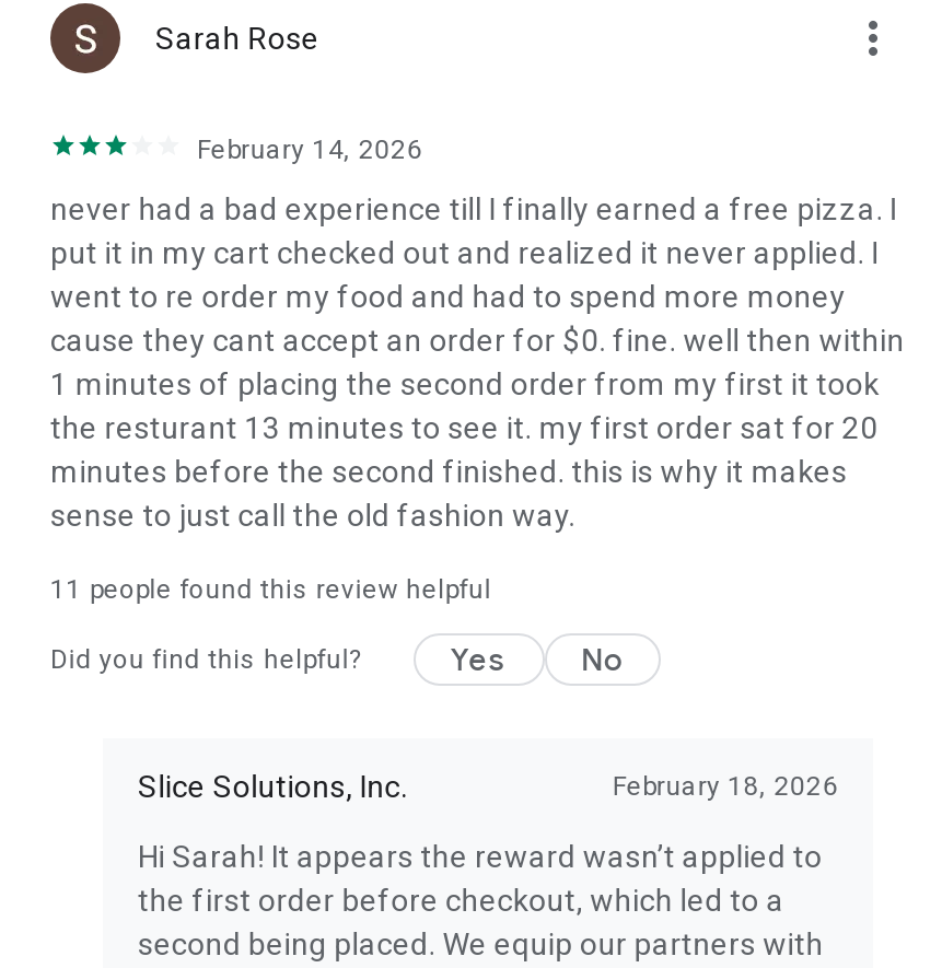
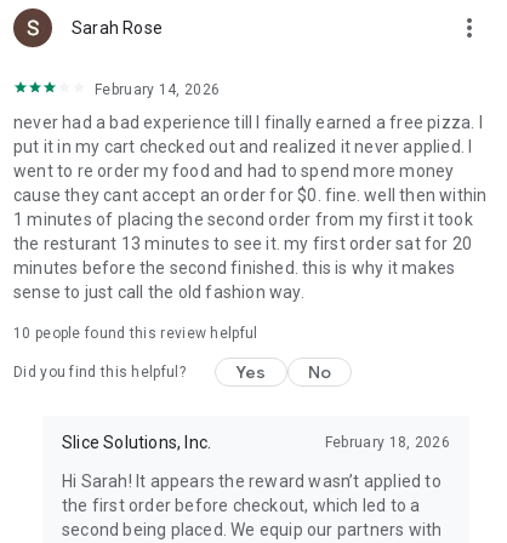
- 11 people found this review helpful
+ 10 people found this review helpful
